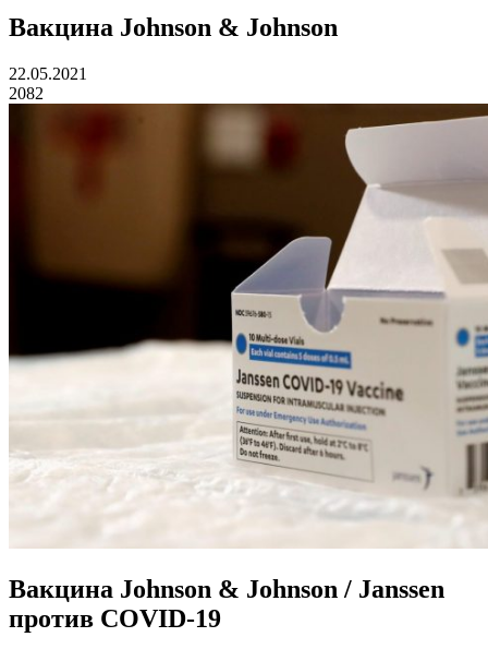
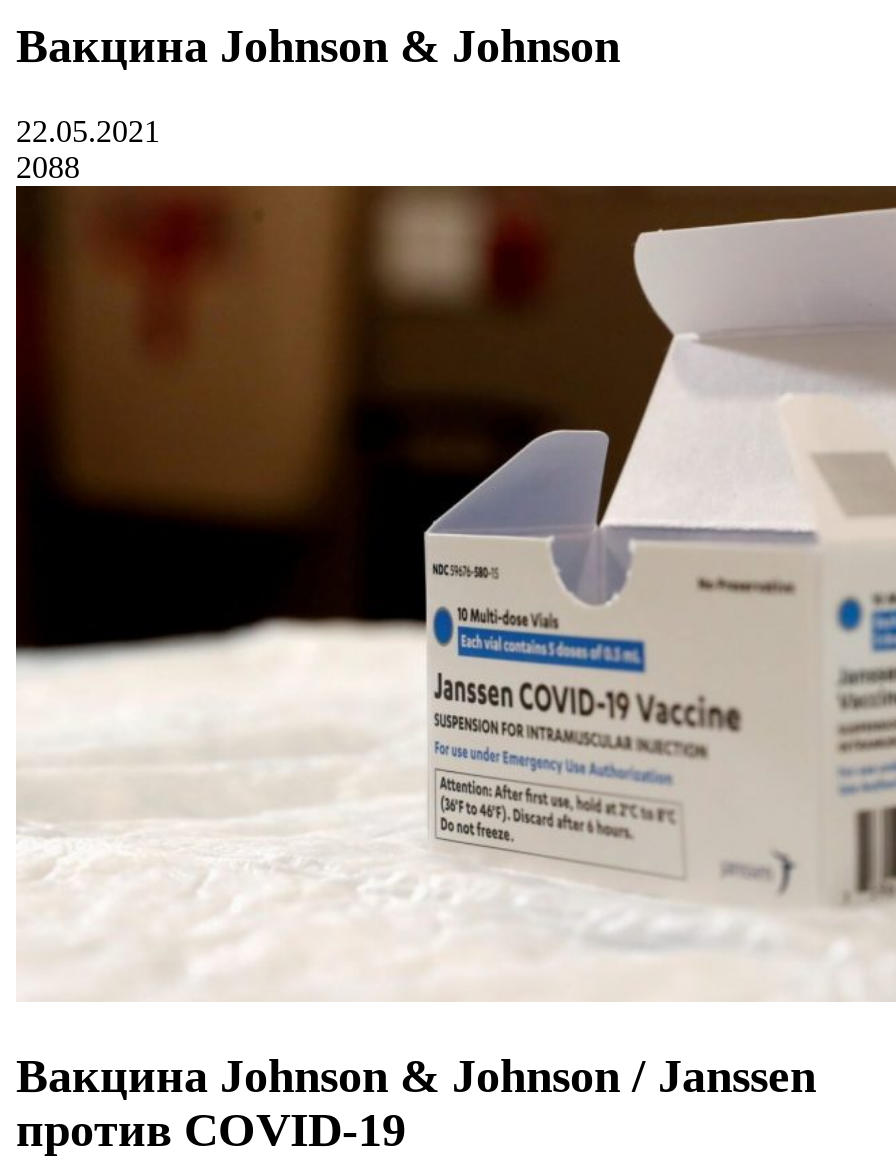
- 2082
+ 2088
